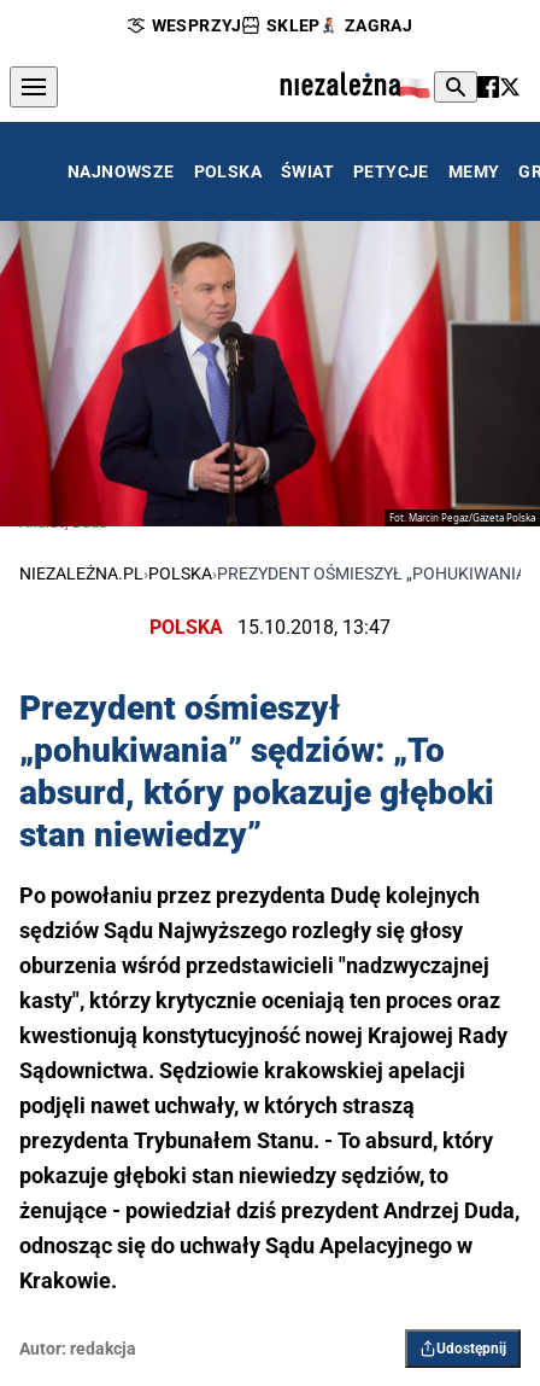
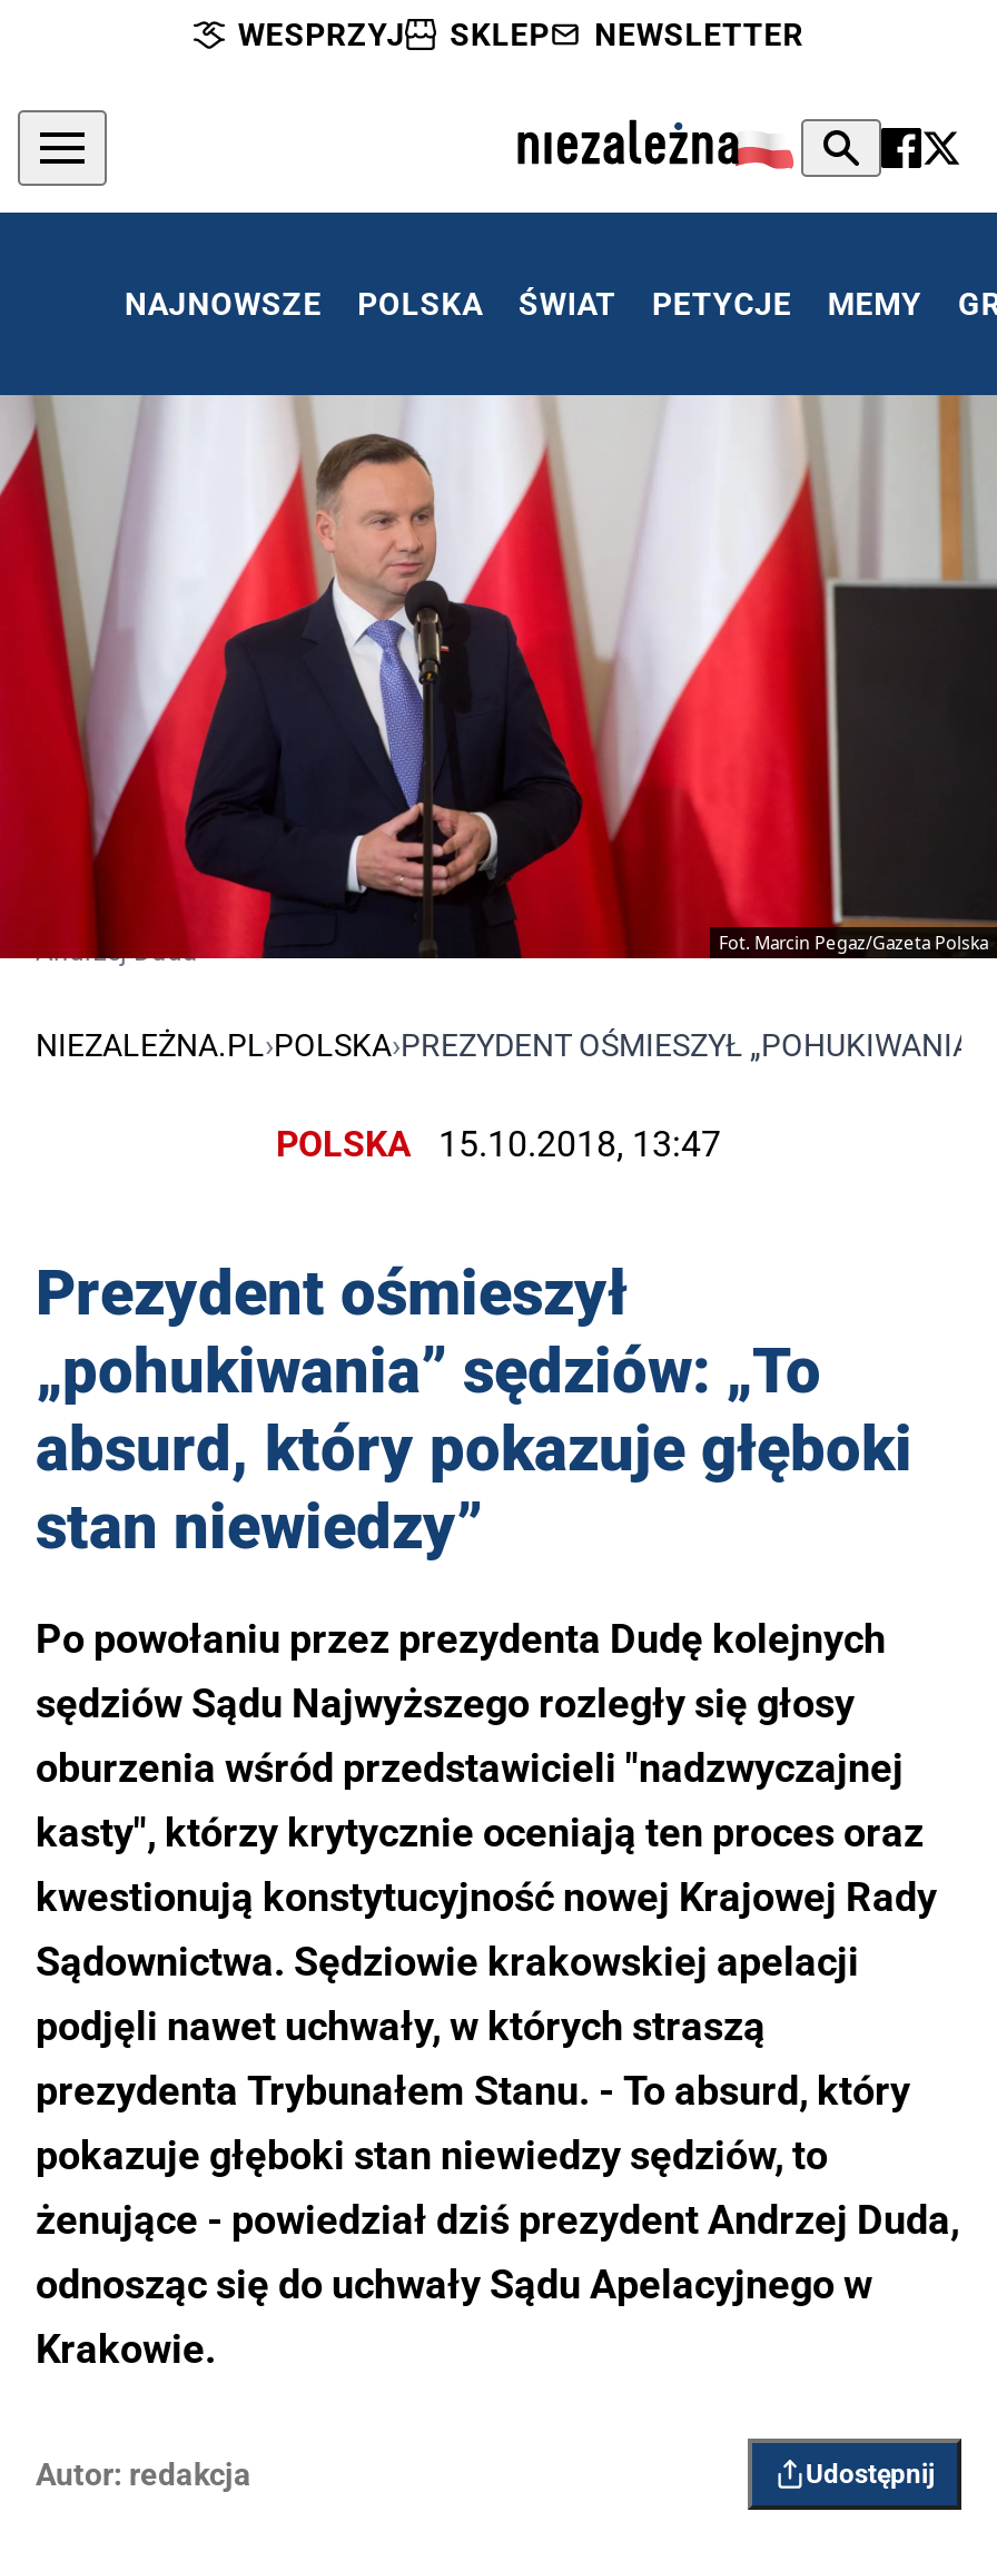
- ZAGRAJ
+ NEWSLETTER
